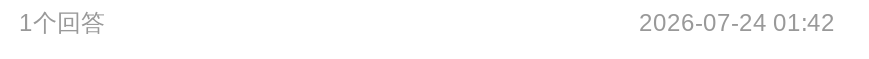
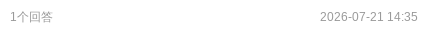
- 2026-07-24 01:42
+ 2026-07-21 14:35
